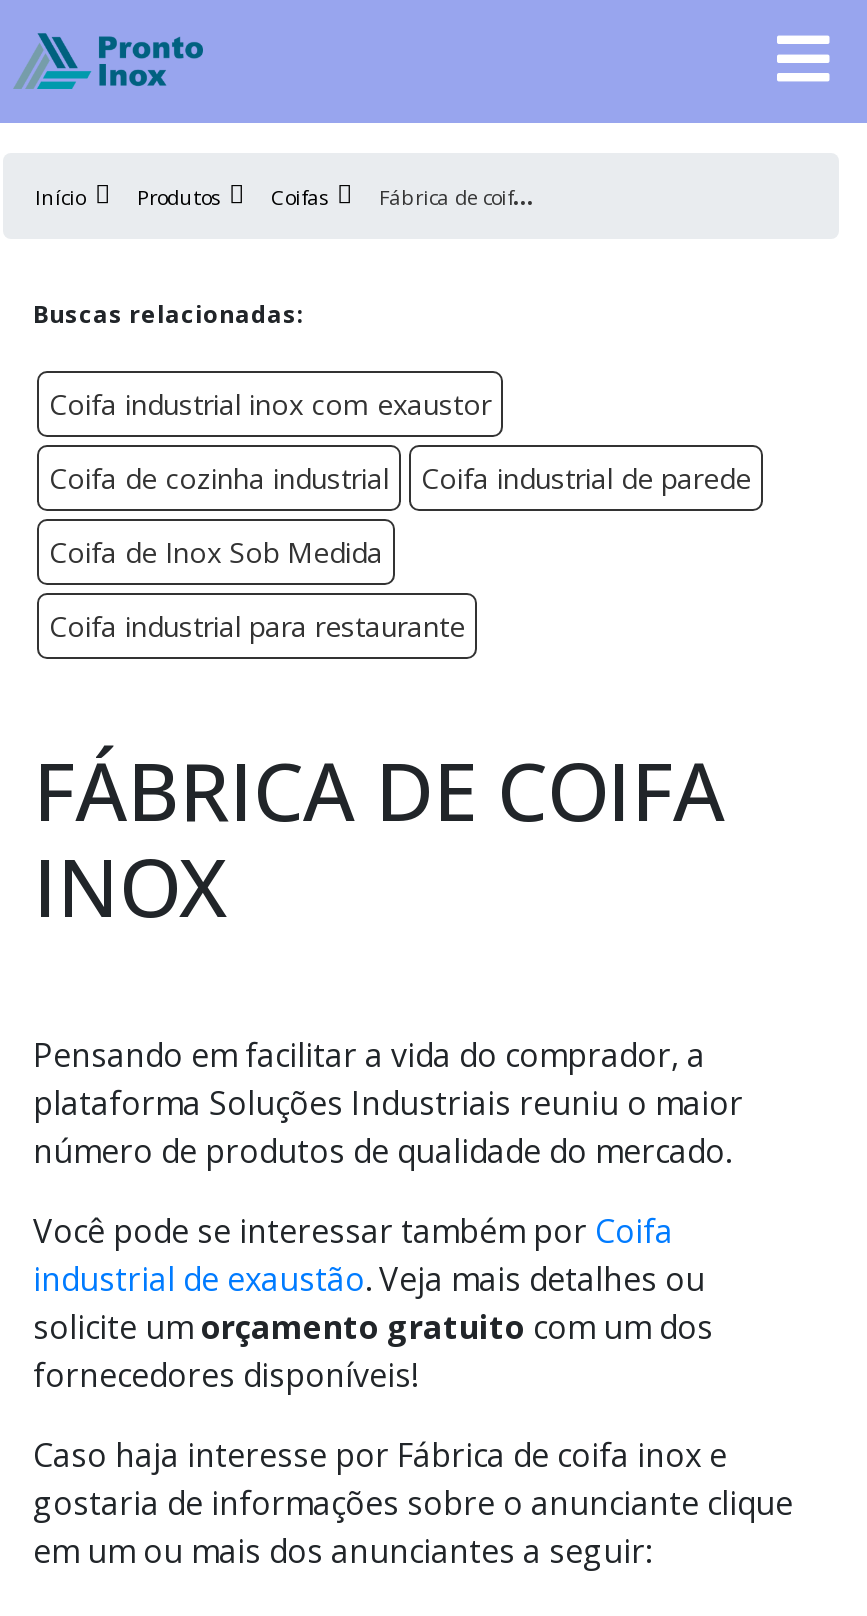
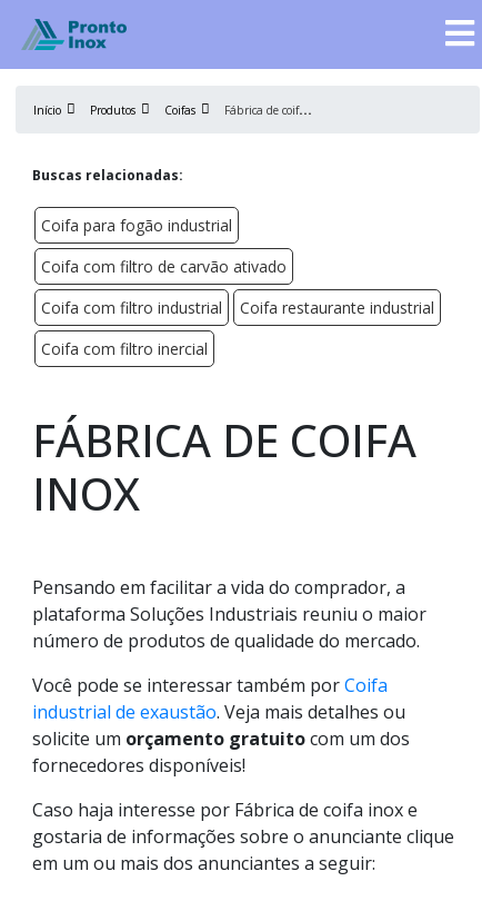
- Coifa industrial inox com exaustor
+ Coifa para fogão industrial

- Coifa de cozinha industrial
- Coifa industrial de parede
+ Coifa com filtro de carvão ativado

- Coifa de Inox Sob Medida
+ Coifa com filtro industrial
+ Coifa restaurante industrial

- Coifa industrial para restaurante
+ Coifa com filtro inercial
